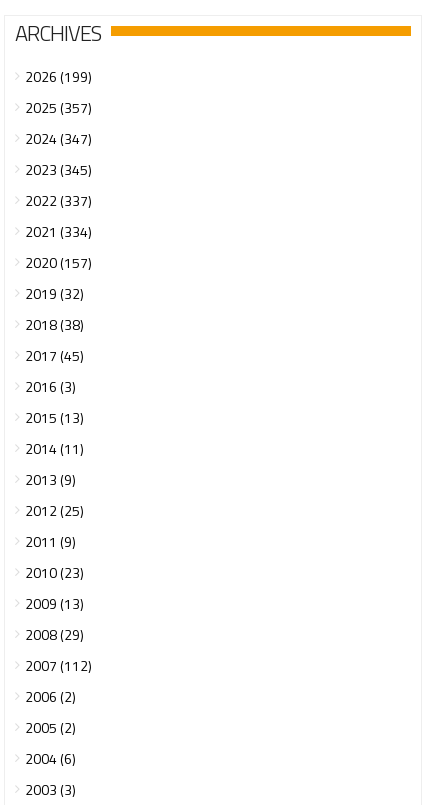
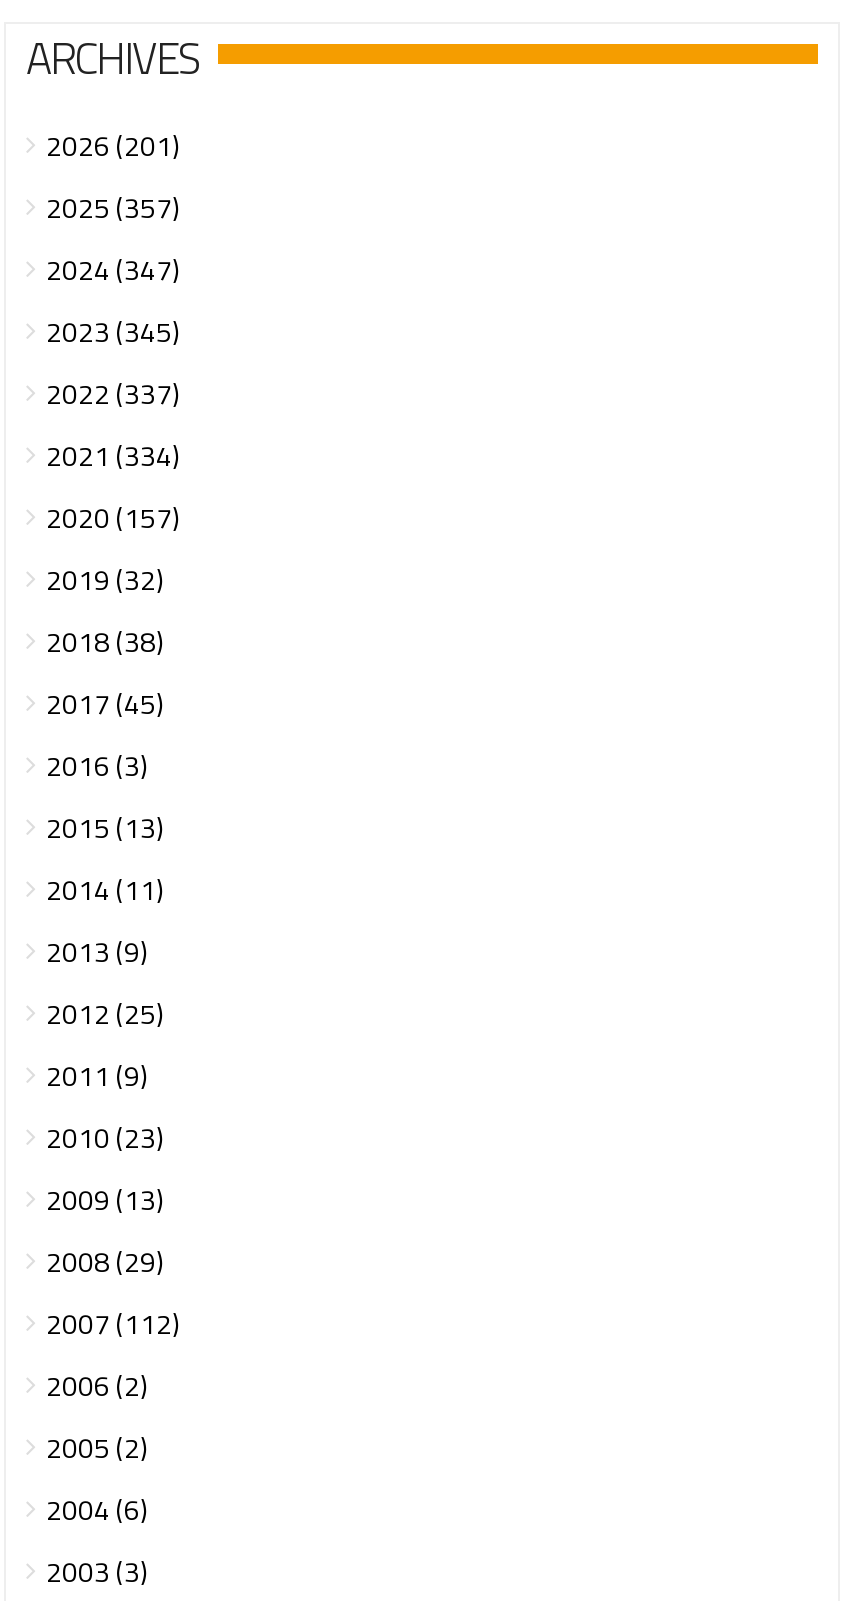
- 2026 (199)
+ 2026 (201)
